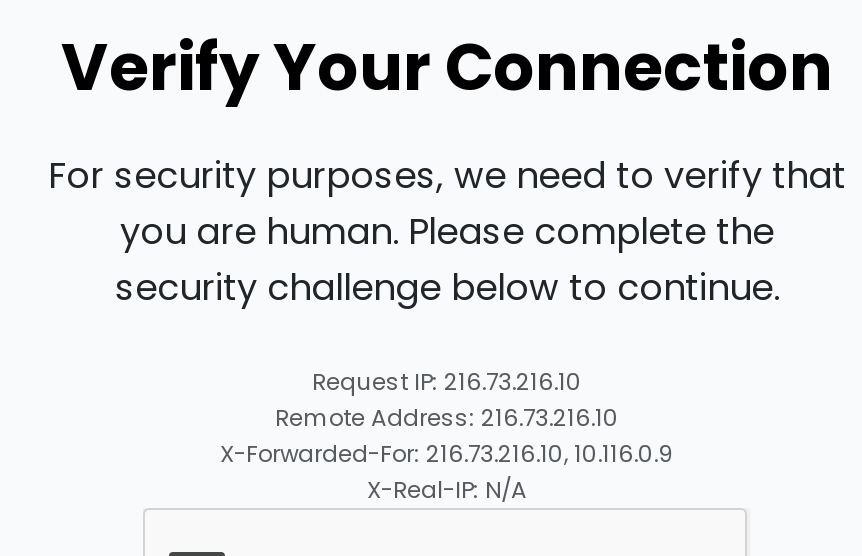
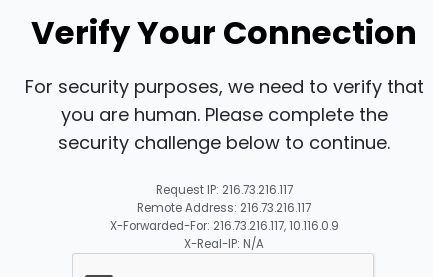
- Request IP: 216.73.216.10
+ Request IP: 216.73.216.117

- Remote Address: 216.73.216.10
+ Remote Address: 216.73.216.117

- X-Forwarded-For: 216.73.216.10, 10.116.0.9
+ X-Forwarded-For: 216.73.216.117, 10.116.0.9
